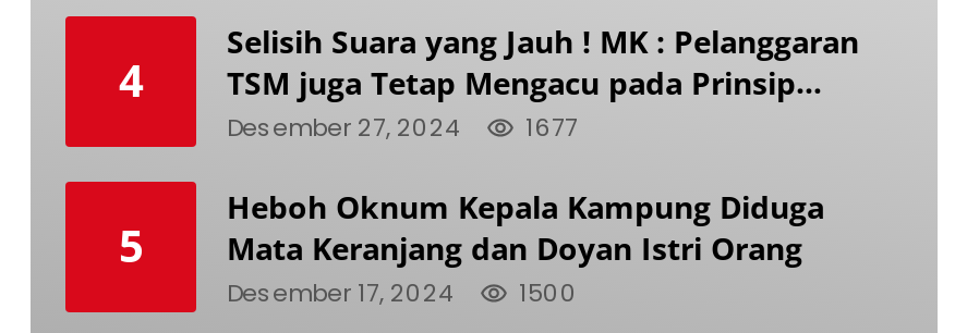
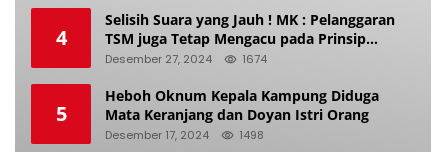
- 1677
+ 1674

- Desember 17, 2024 1500
+ Desember 17, 2024 1498
